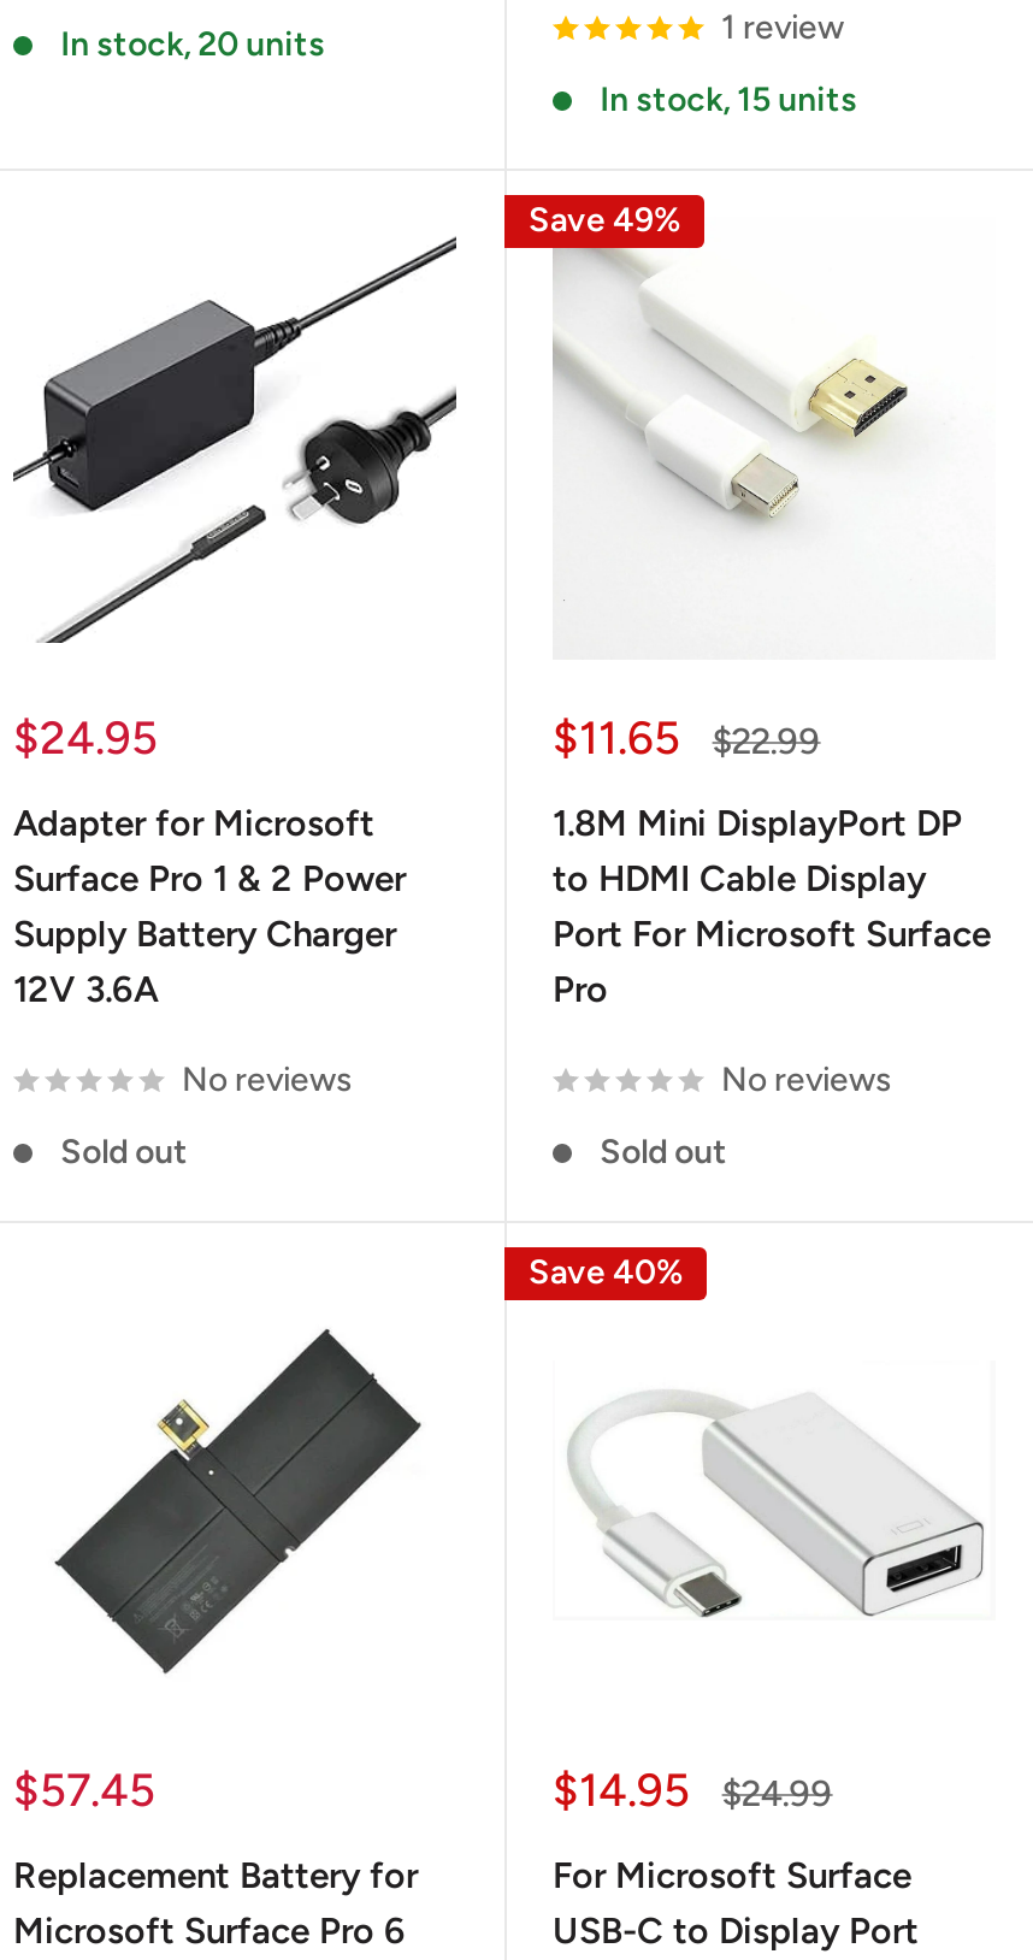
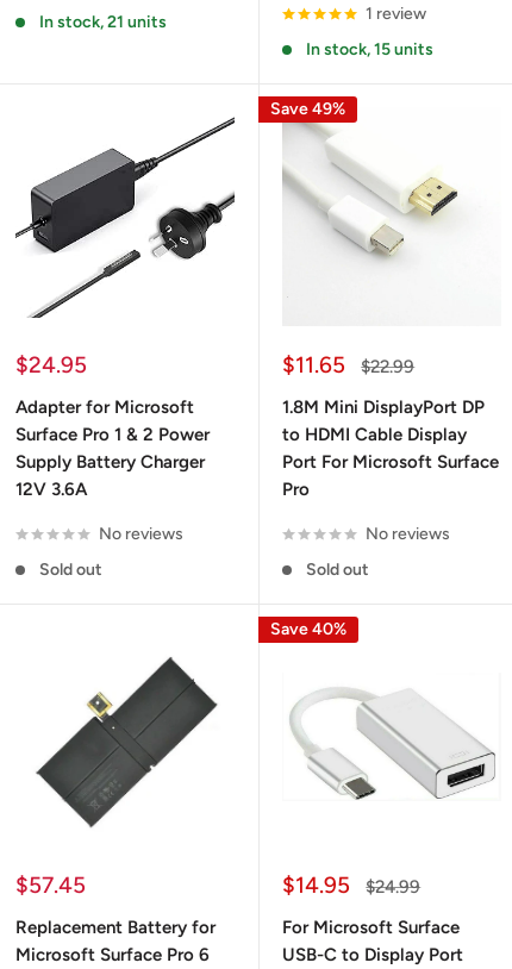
- In stock, 20 units
+ In stock, 21 units
